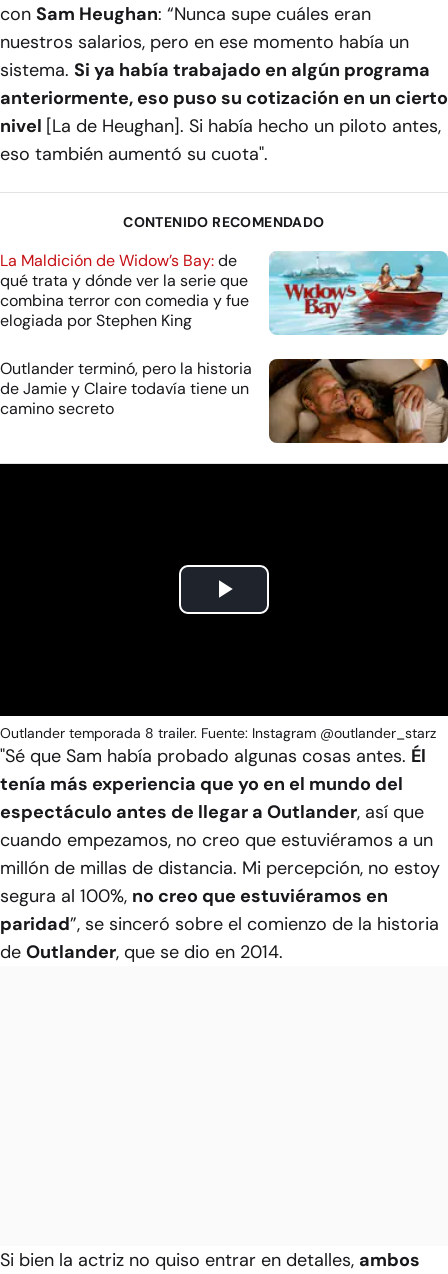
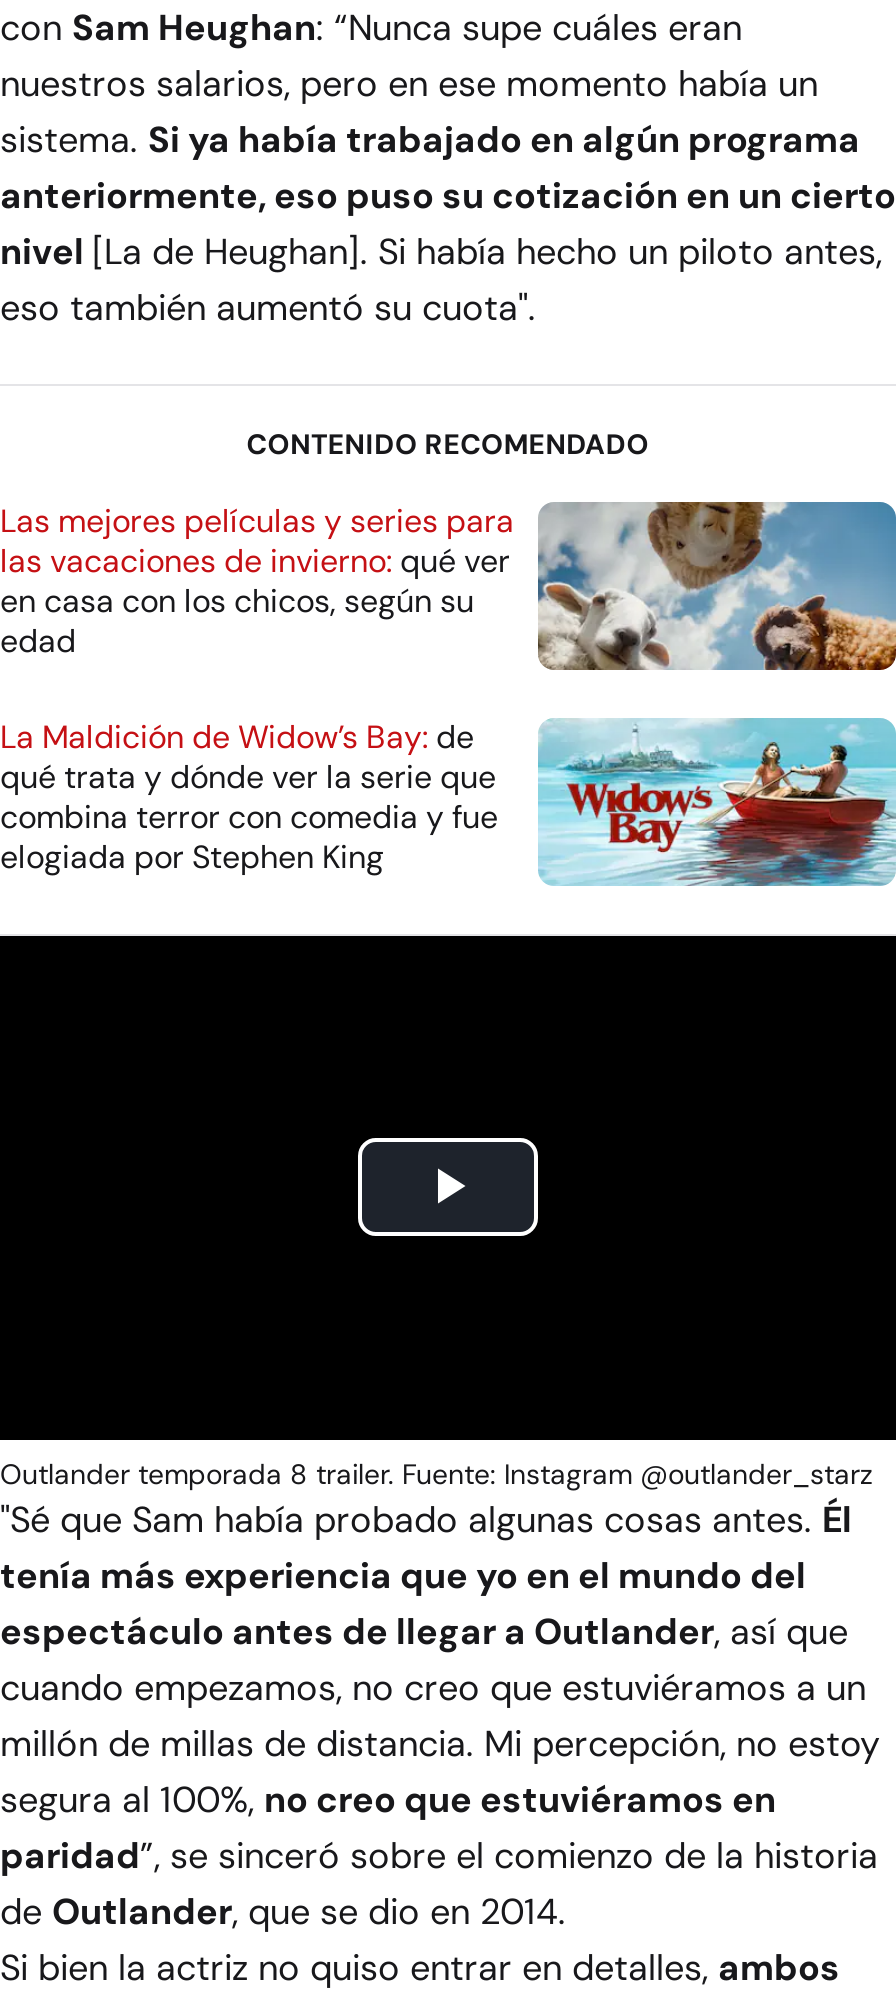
+ [image]
+ Las mejores películas y series para
+ las vacaciones de invierno: qué ver
+ en casa con los chicos, según su
+ edad

moved down: [image] | La Maldición de Widow’s Bay: de | qué trata y dónde ver la serie que | combina terror con comedia y fue | elogiada por Stephen King

- [image]
- Outlander terminó, pero la historia
- de Jamie y Claire todavía tiene un
- camino secreto
